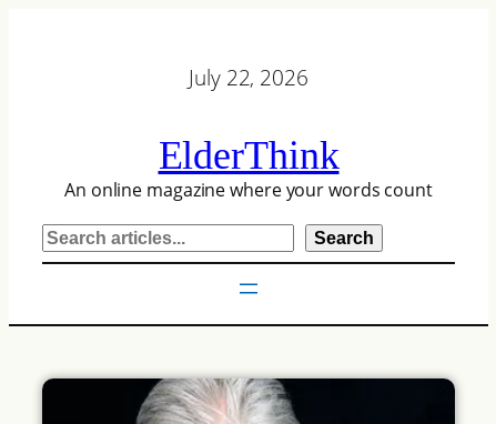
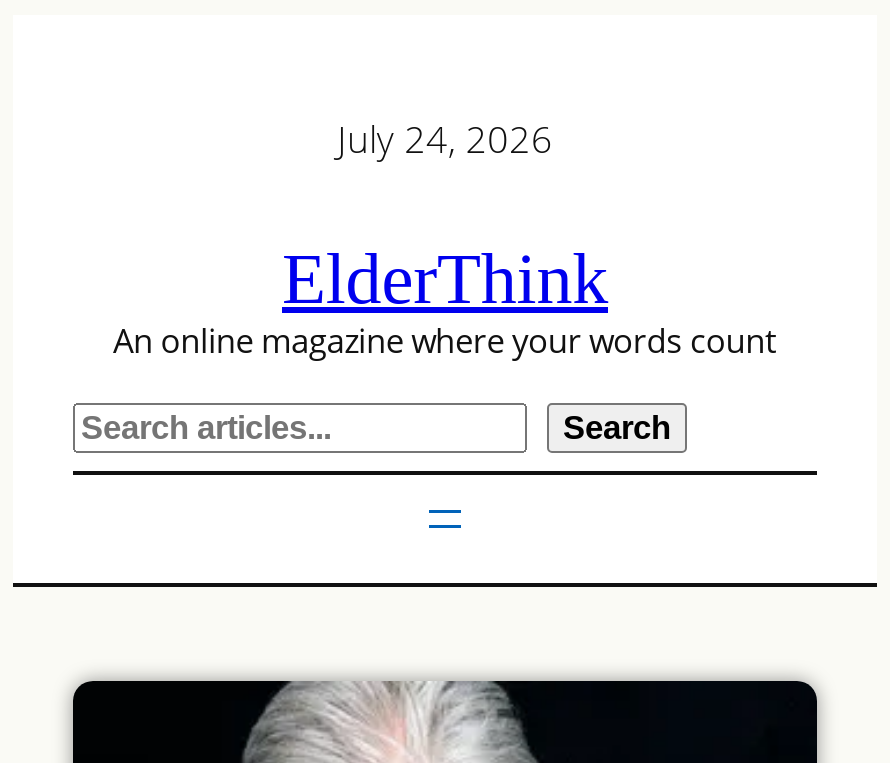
- July 22, 2026
+ July 24, 2026
